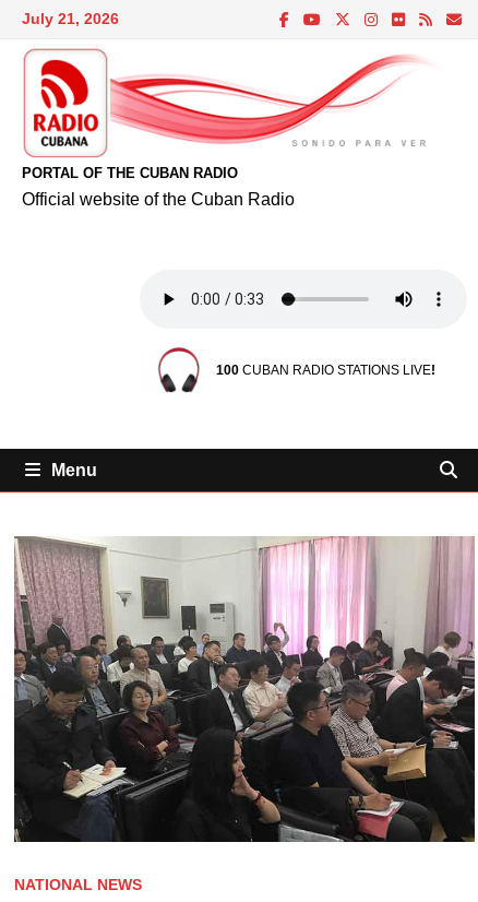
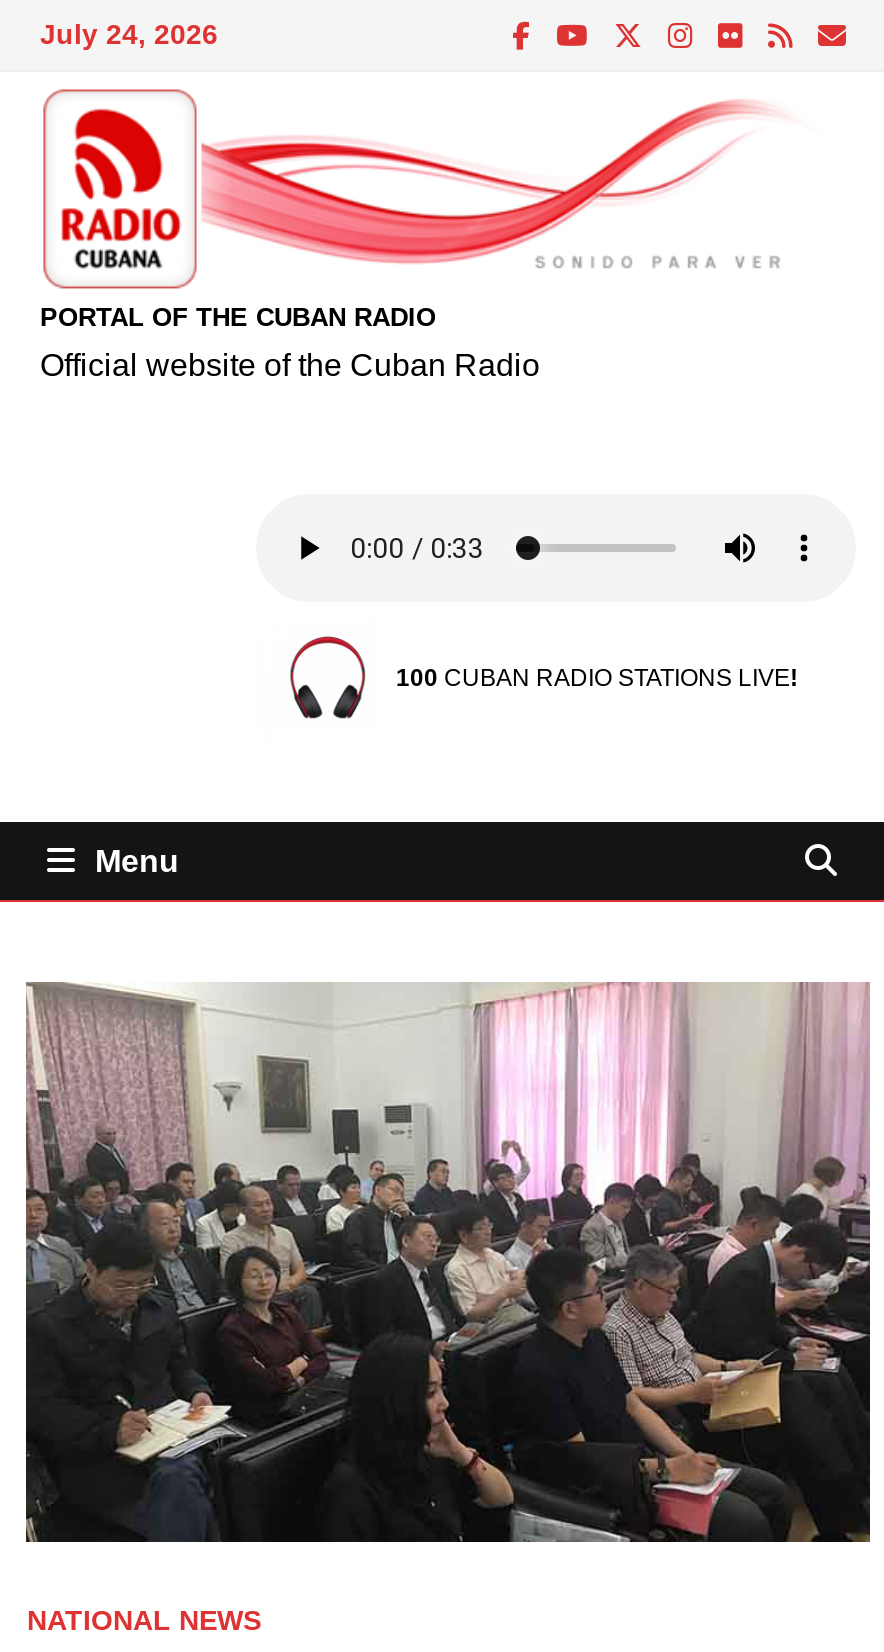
- July 21, 2026
+ July 24, 2026
